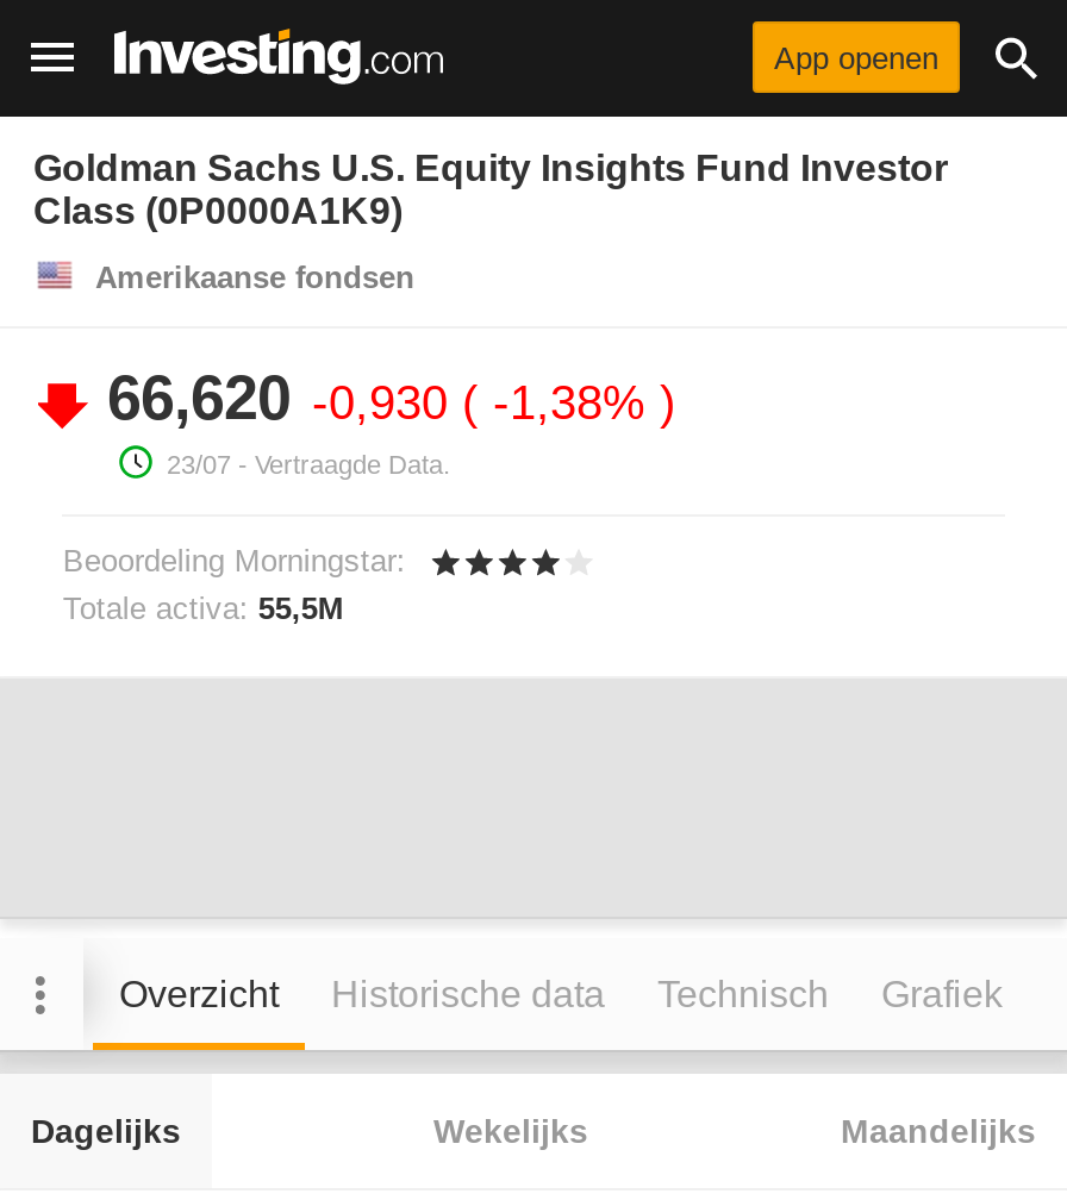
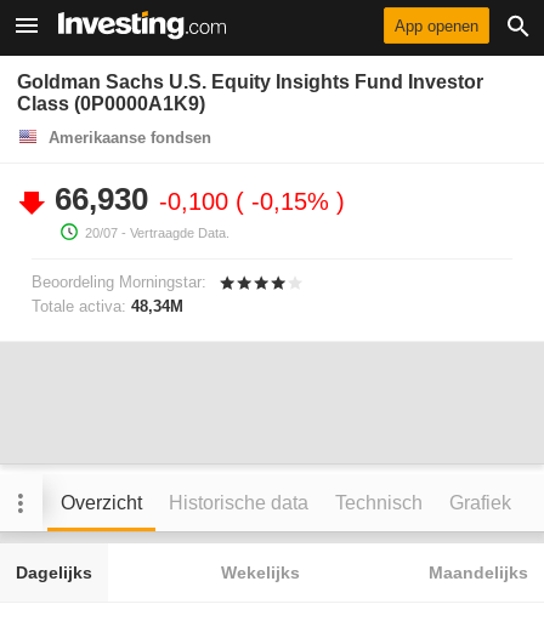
- 66,620 -0,930 -1,38%
+ 66,930 -0,100 -0,15%

- 23/07 - Vertraagde Data.
+ 20/07 - Vertraagde Data.

- Totale activa: 55,5M
+ Totale activa: 48,34M
